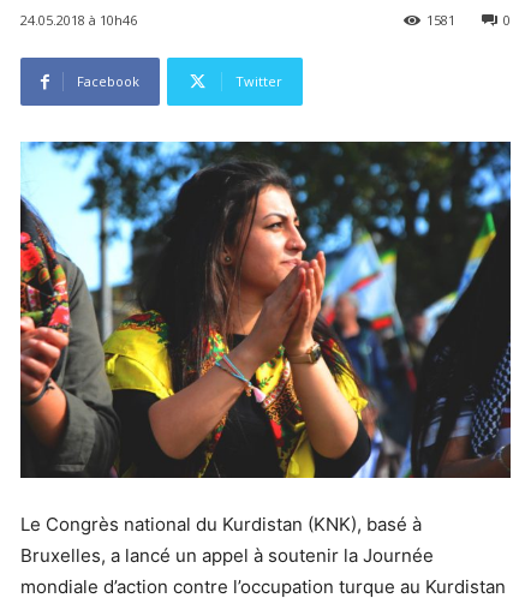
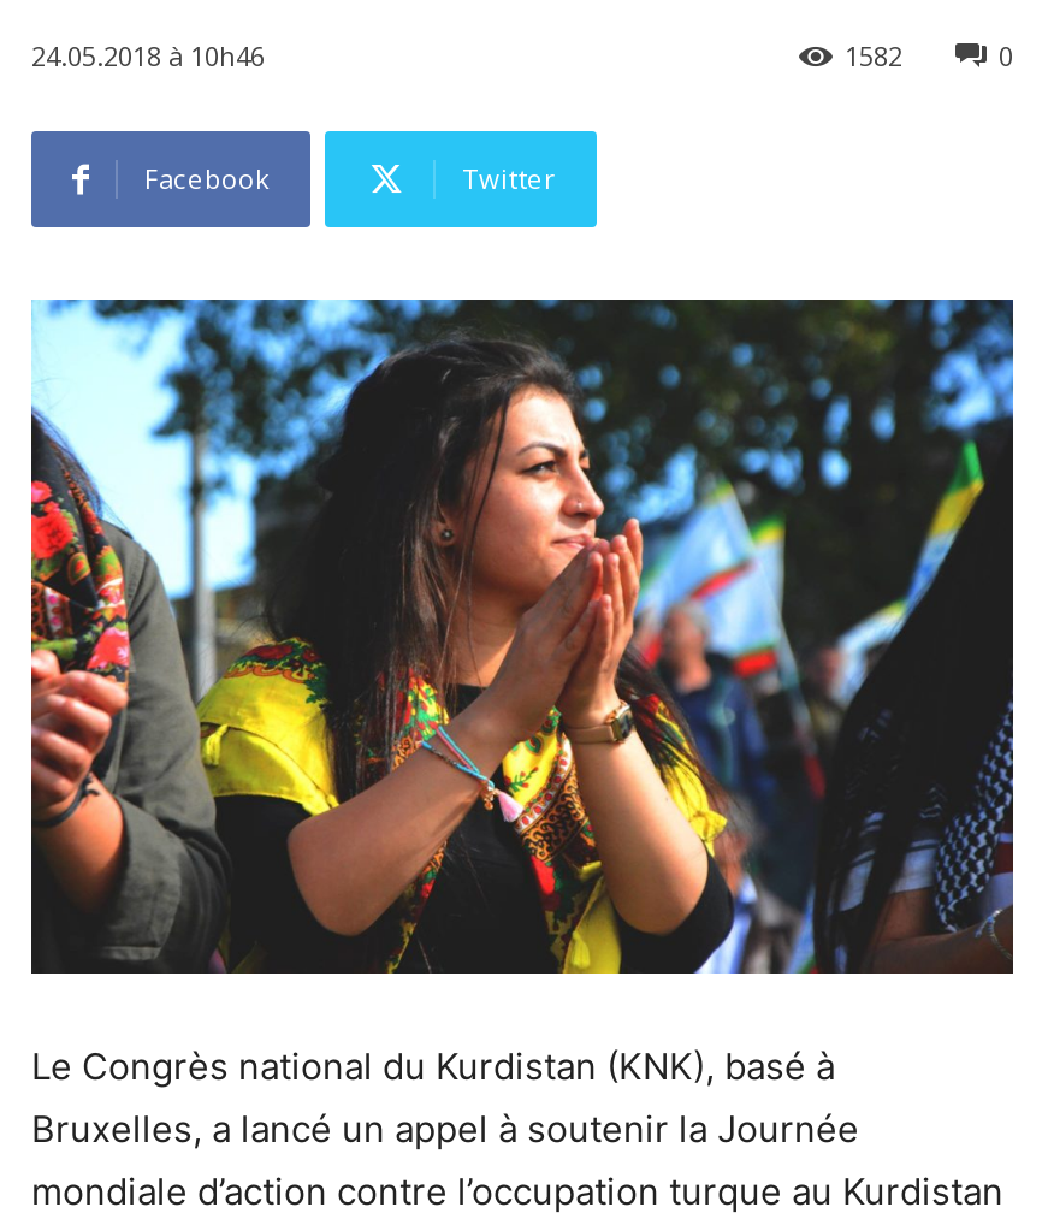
- 1581
+ 1582
